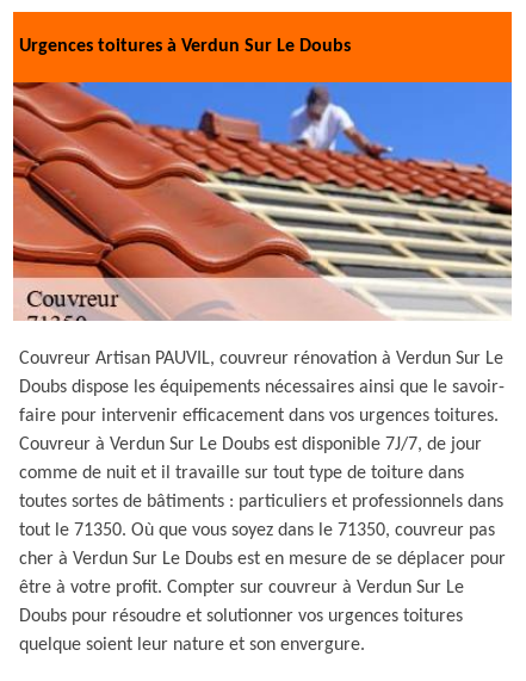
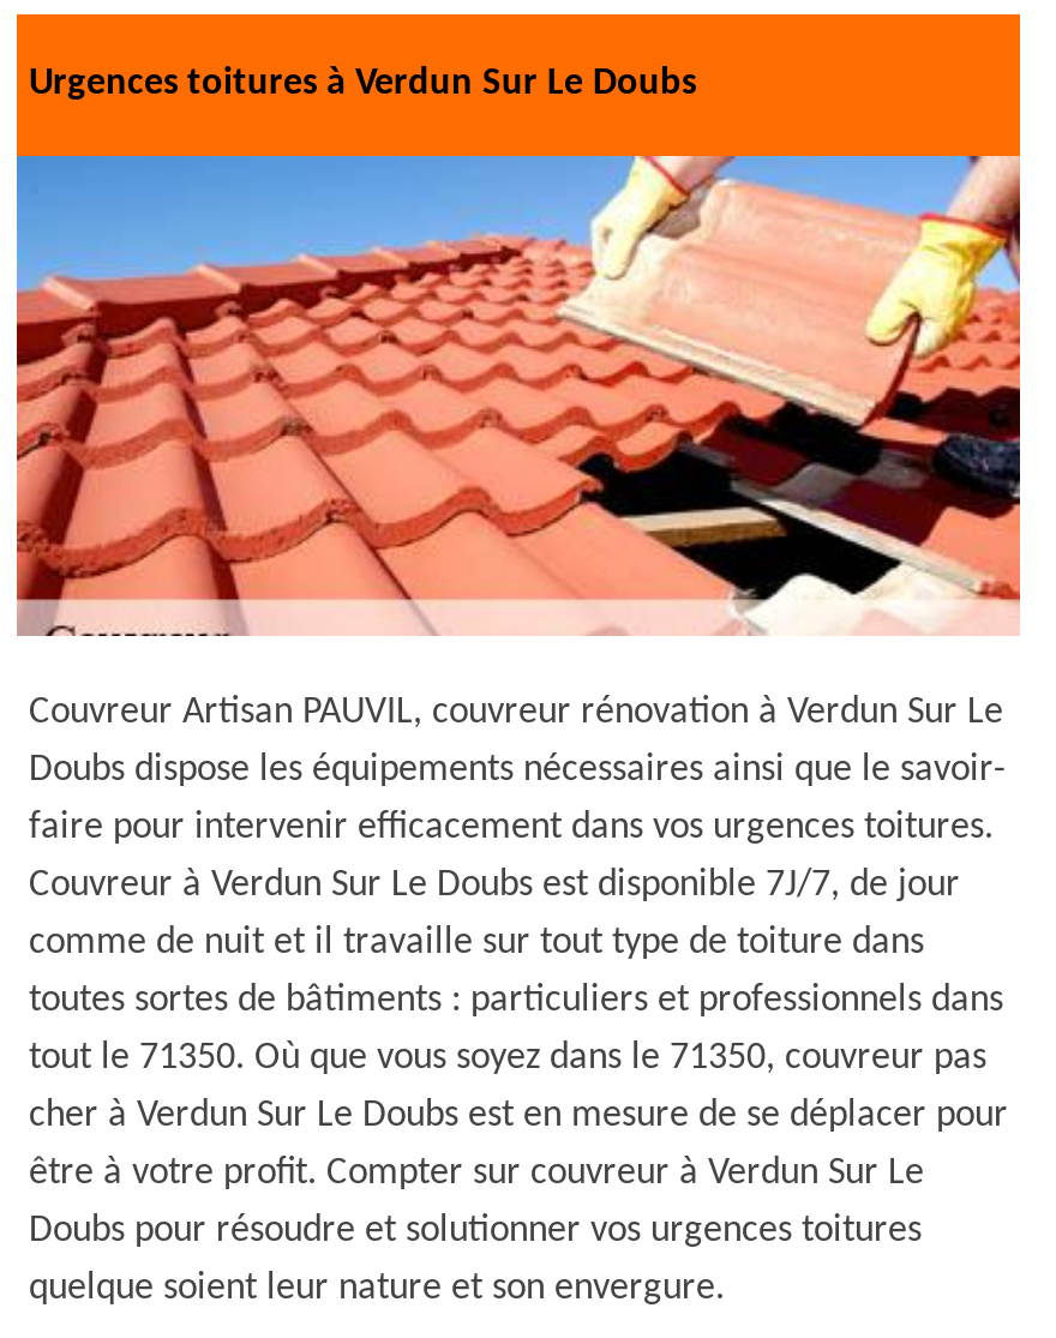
- [image]
+ [image]
